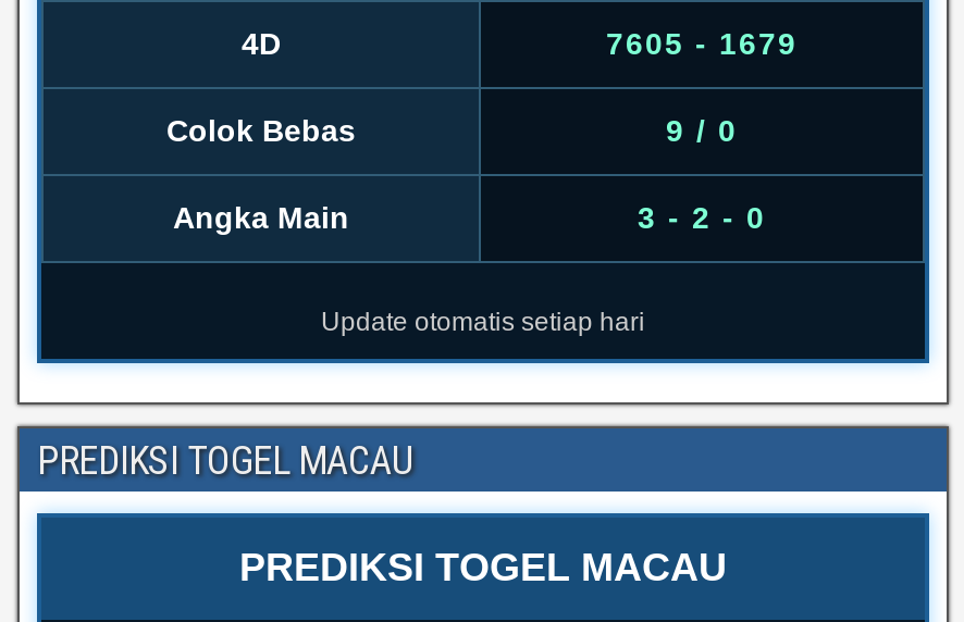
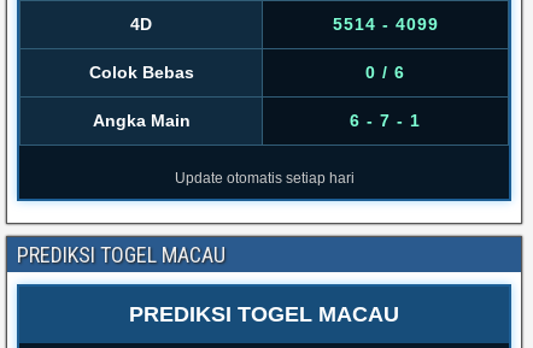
- 7605 - 1679
+ 5514 - 4099

- 9 / 0
+ 0 / 6

- 3 - 2 - 0
+ 6 - 7 - 1
